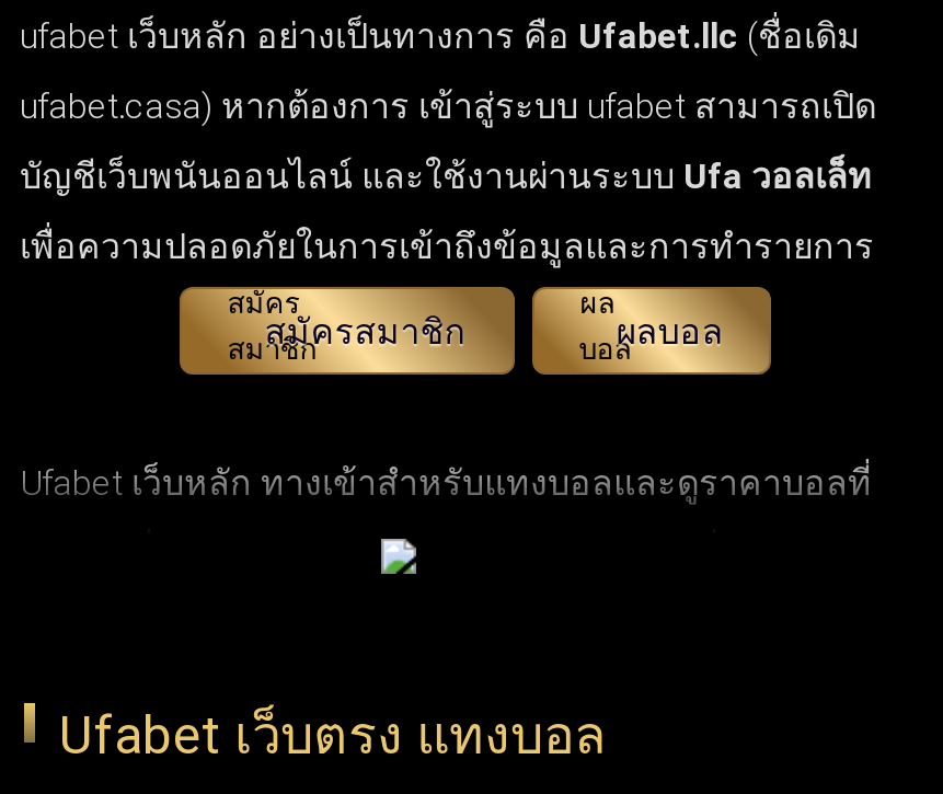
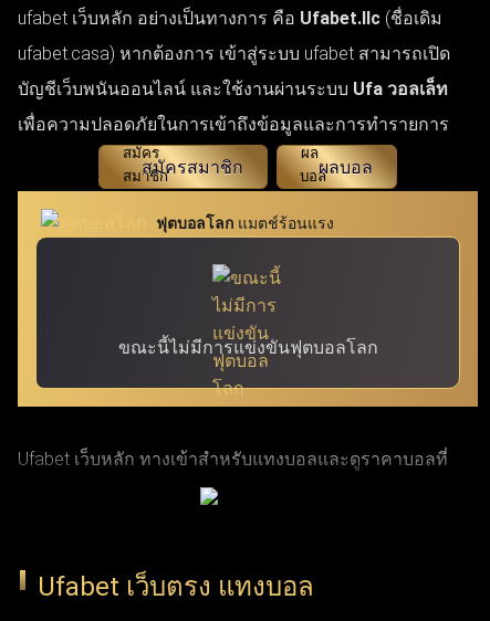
+ [image]
+ ฟุตบอลโลก แมตช์ร้อนแรง

+ ขณะนี้ไม่มีการแข่งขันฟุตบอลโลก
